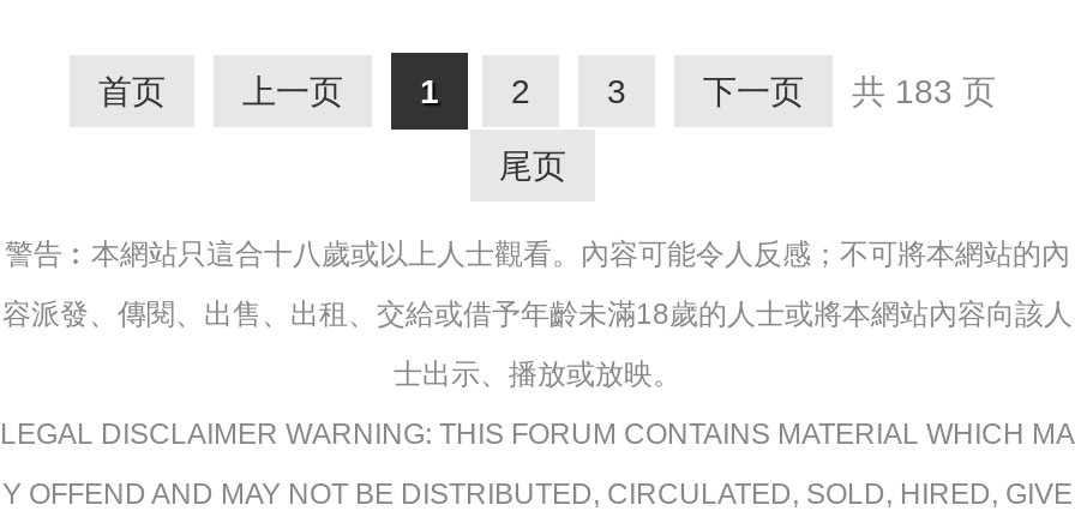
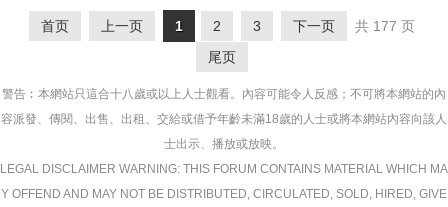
- 首页 上一页 1 2 3 下一页 共 183 页
+ 首页 上一页 1 2 3 下一页 共 177 页
